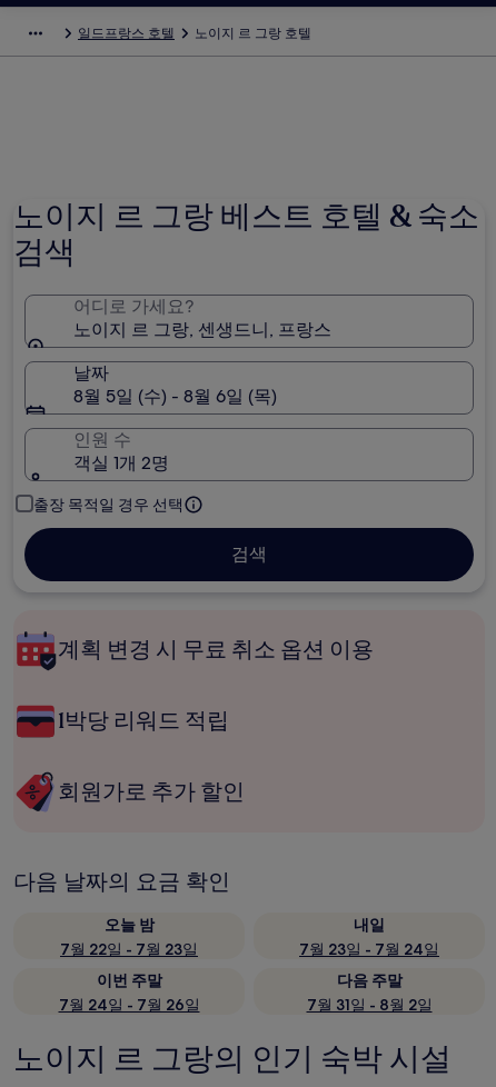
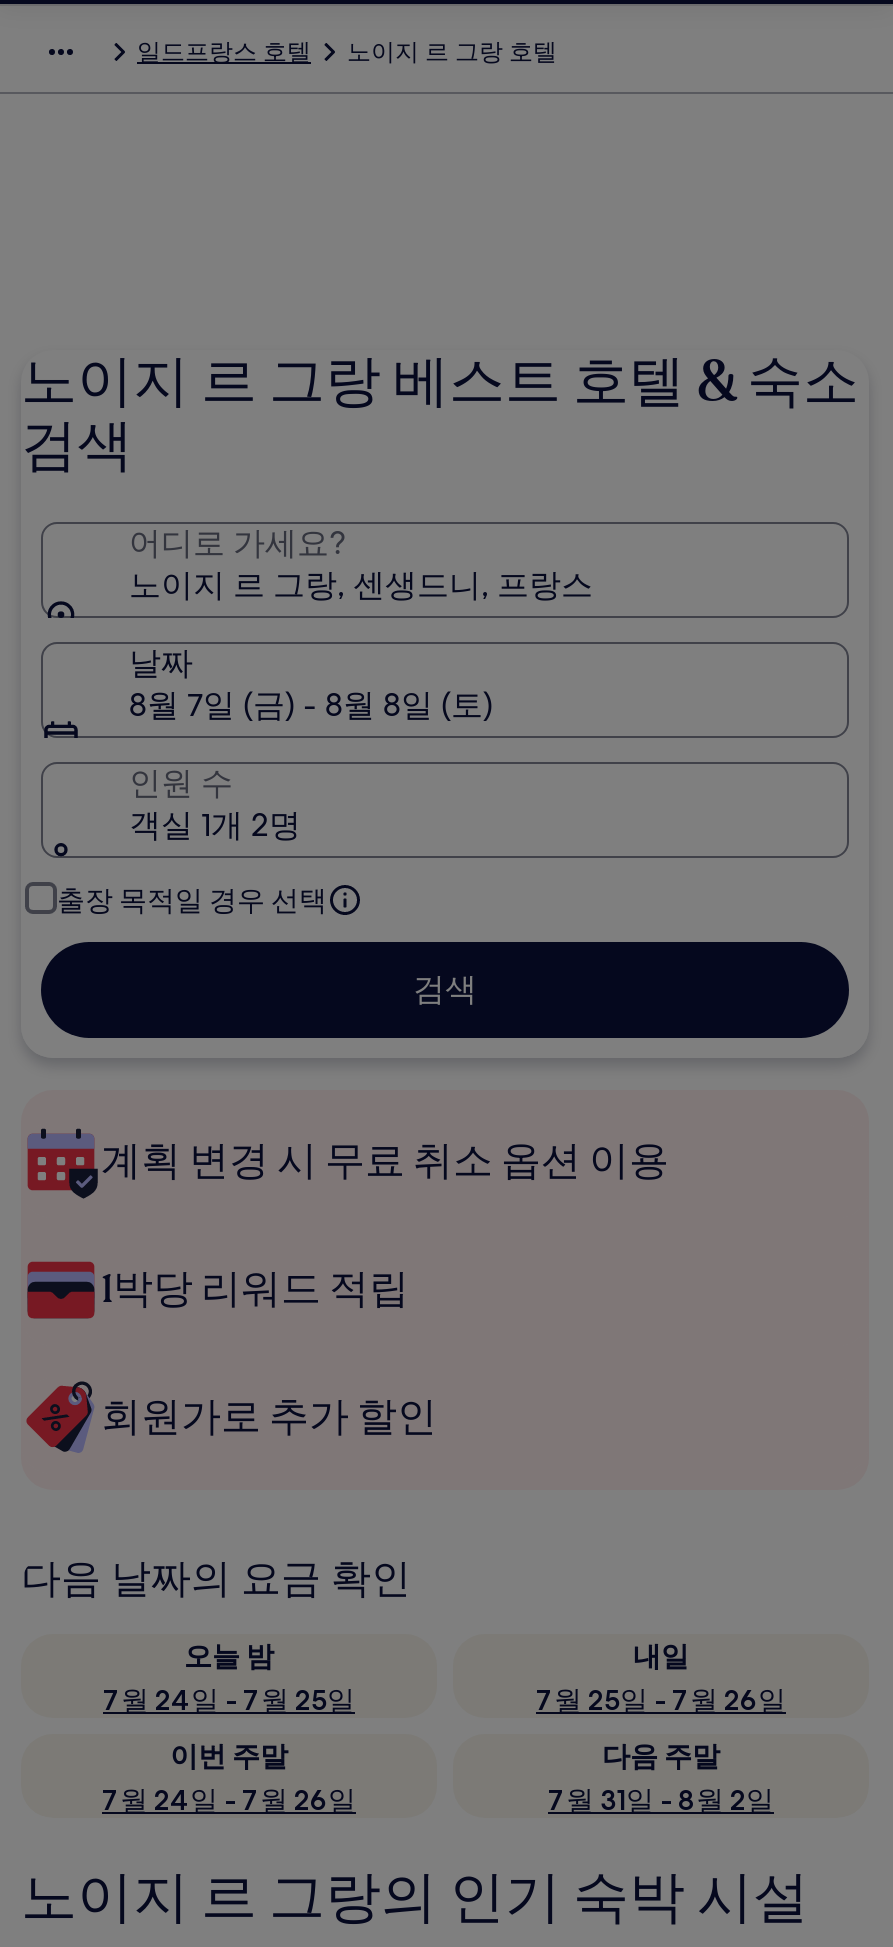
- 8월 5일 (수) - 8월 6일 (목)
+ 8월 7일 (금) - 8월 8일 (토)

- 7월 22일 - 7월 23일
+ 7월 24일 - 7월 25일

- 7월 23일 - 7월 24일
+ 7월 25일 - 7월 26일
